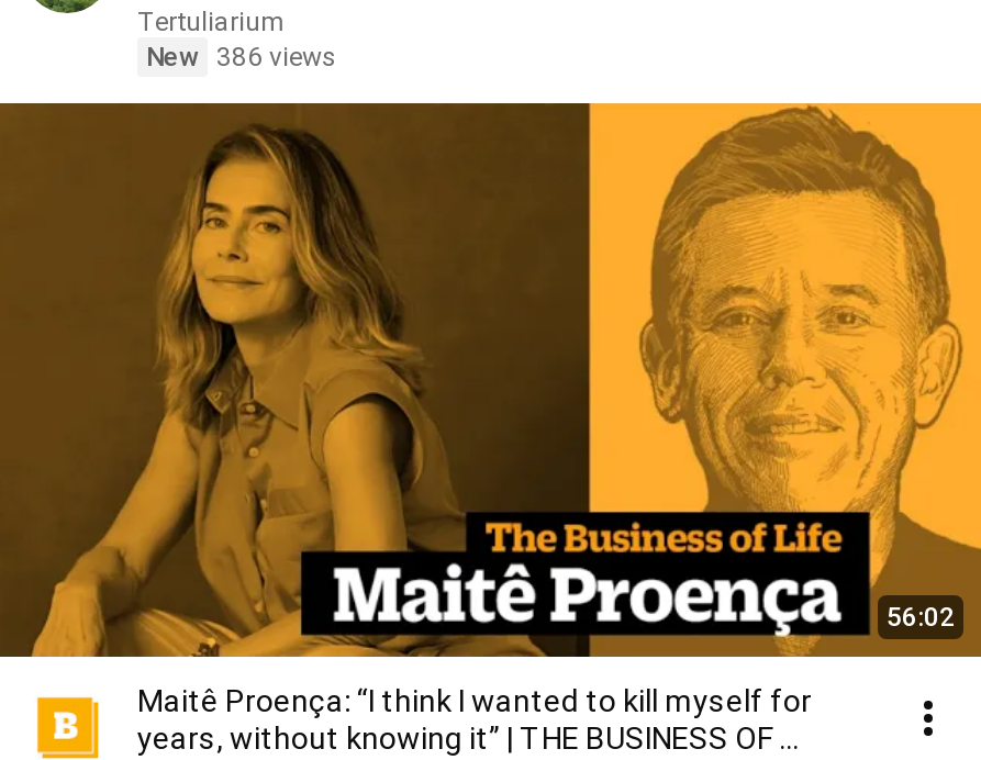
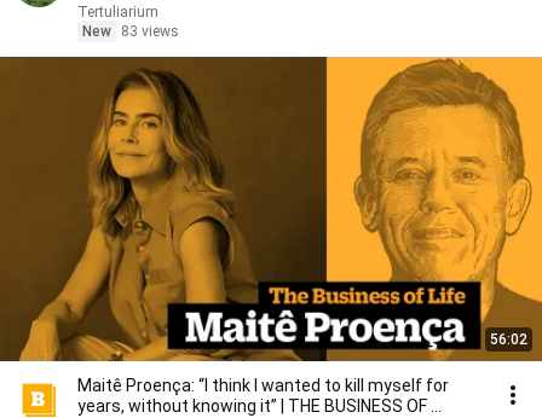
- New 386 views
+ New 83 views
